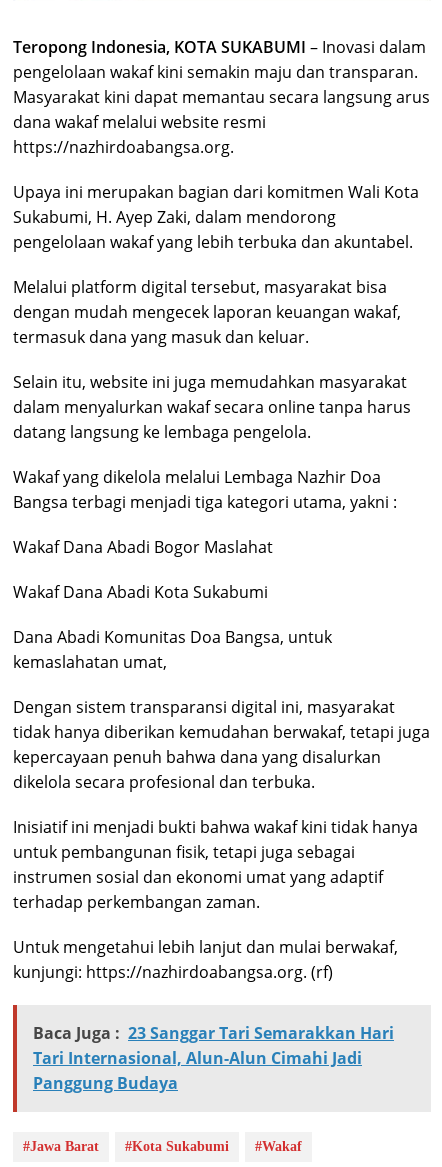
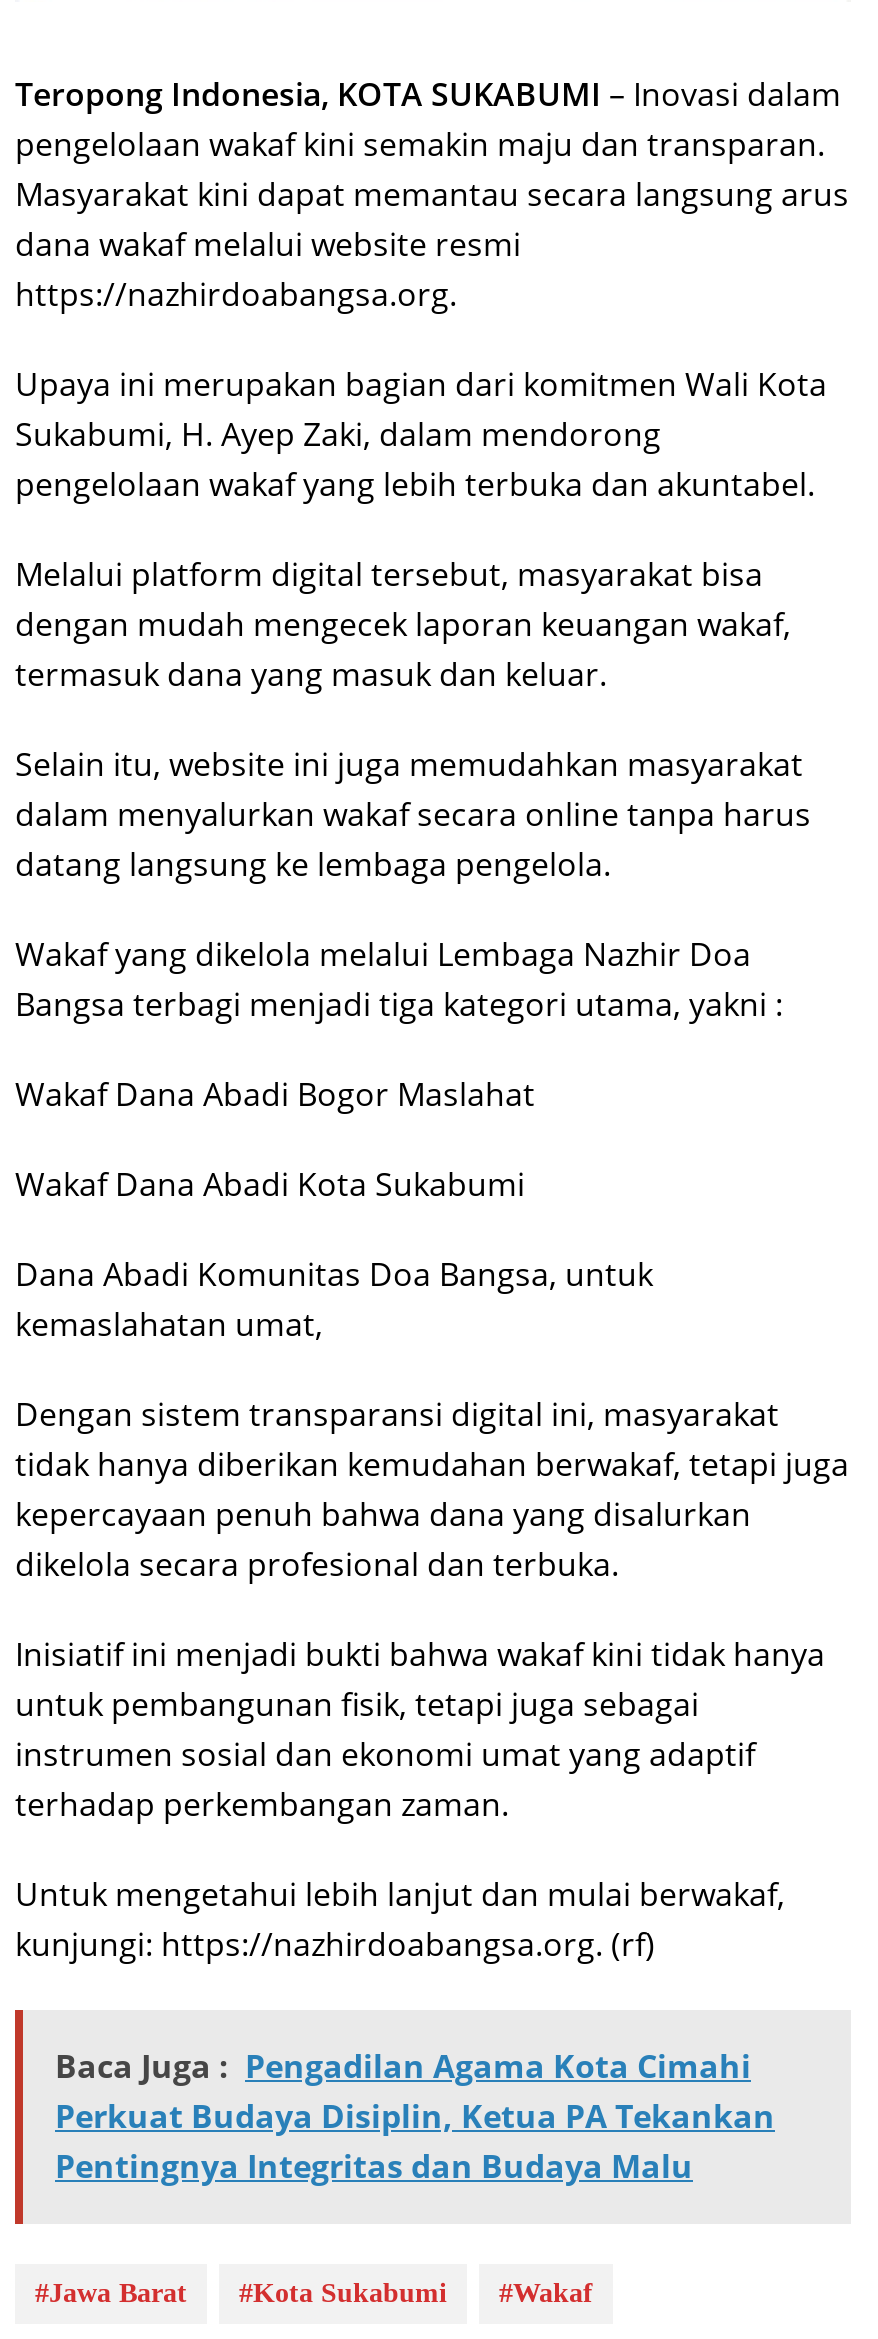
- Baca Juga : 23 Sanggar Tari Semarakkan Hari
- Tari Internasional, Alun-Alun Cimahi Jadi
- Panggung Budaya
+ Baca Juga : Pengadilan Agama Kota Cimahi
+ Perkuat Budaya Disiplin, Ketua PA Tekankan
+ Pentingnya Integritas dan Budaya Malu
